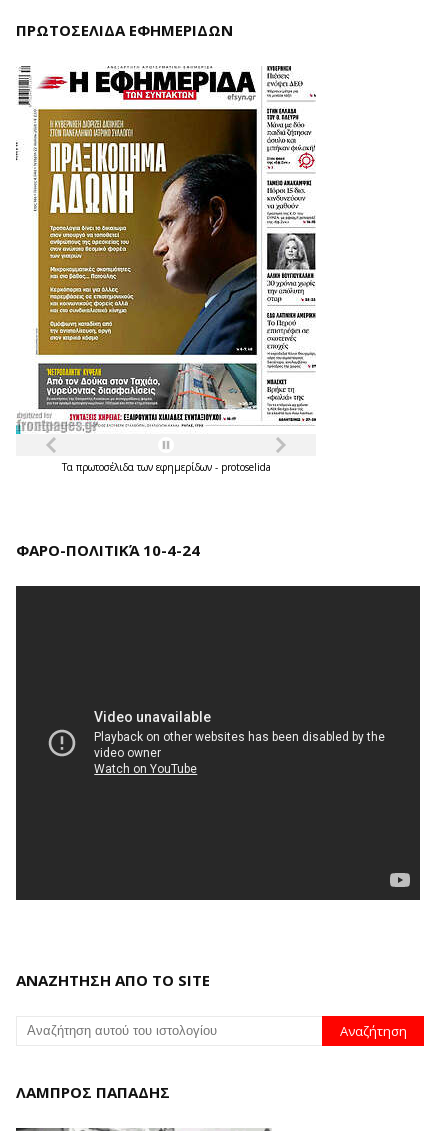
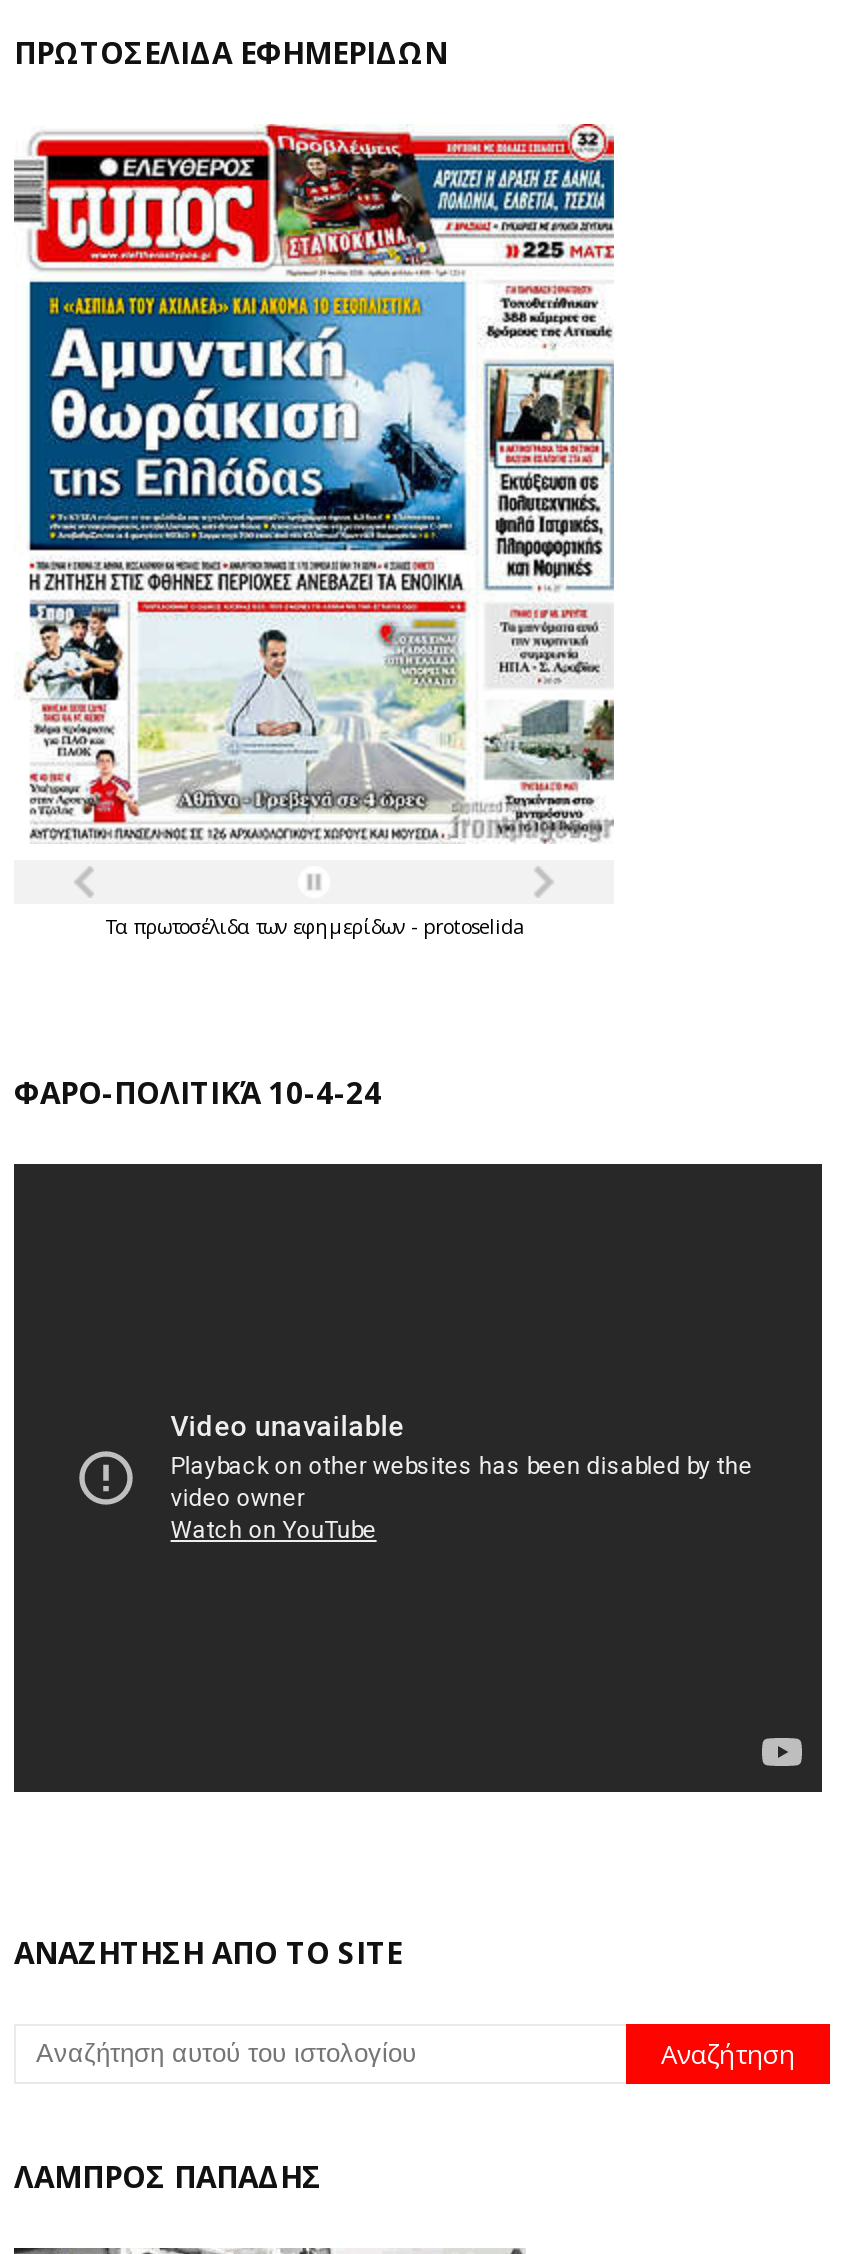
- [image]
+ [image]
